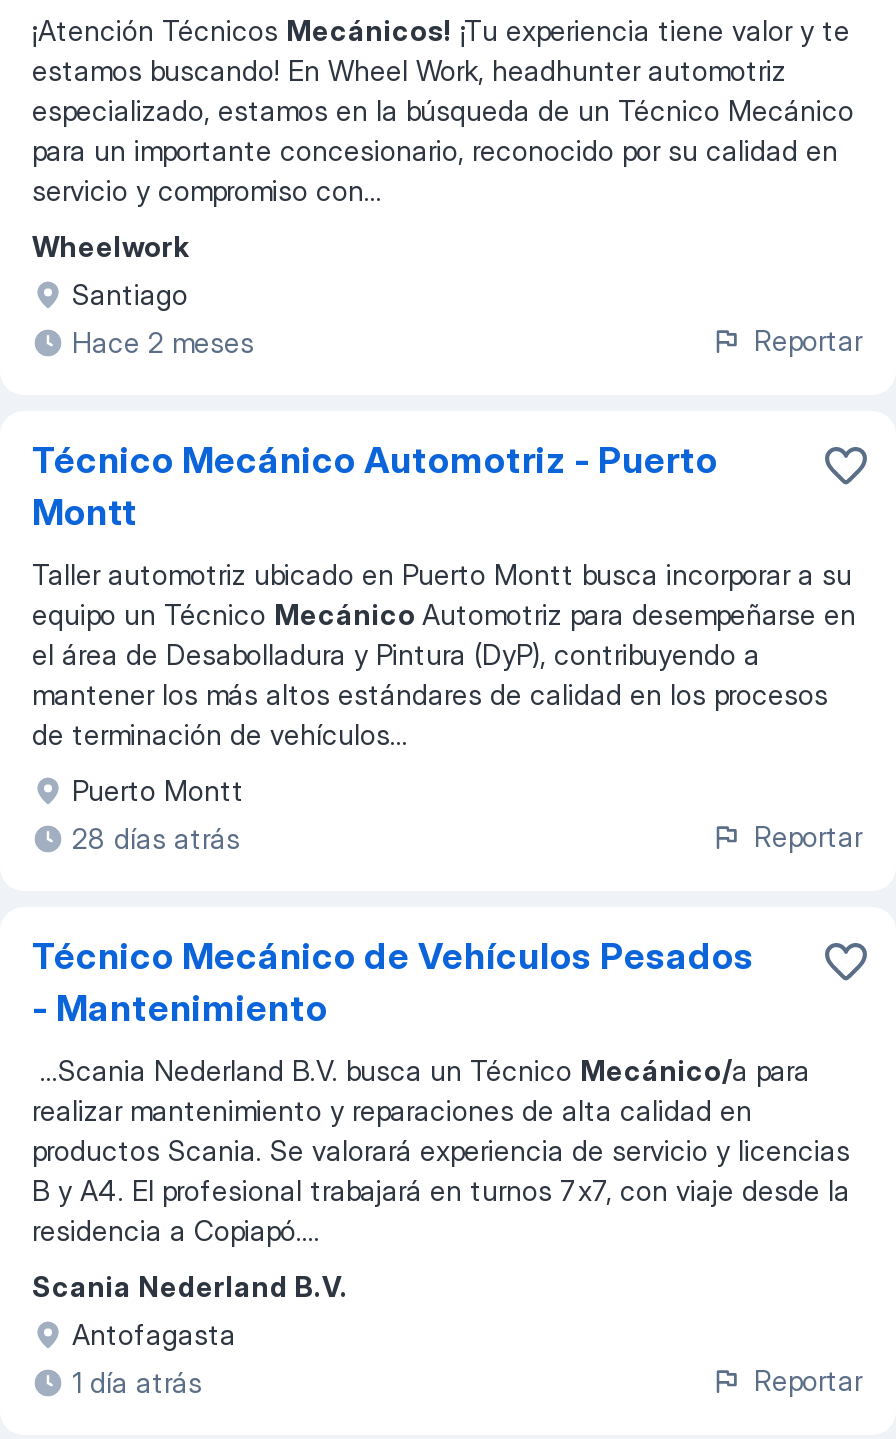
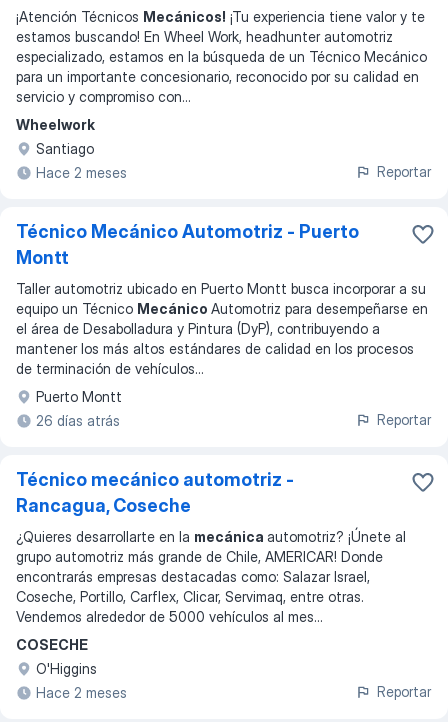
- 28 días atrás
+ 26 días atrás

- Técnico Mecánico de Vehículos Pesados
- - Mantenimiento
+ Técnico mecánico automotriz -
+ Rancagua, Coseche

- ...Scania Nederland B.V. busca un Técnico Mecánico/a para
- realizar mantenimiento y reparaciones de alta calidad en
- productos Scania. Se valorará experiencia de servicio y licencias
- B y A4. El profesional trabajará en turnos 7x7, con viaje desde la
- residencia a Copiapó....
+ ¿Quieres desarrollarte en la mecánica automotriz? ¡Únete al
+ grupo automotriz más grande de Chile, AMERICAR! Donde
+ encontrarás empresas destacadas como: Salazar Israel,
+ Coseche, Portillo, Carflex, Clicar, Servimaq, entre otras.
+ Vendemos alrededor de 5000 vehículos al mes...

- Scania Nederland B.V.
- Antofagasta
- 1 día atrás
+ COSECHE
+ O'Higgins
+ Hace 2 meses
